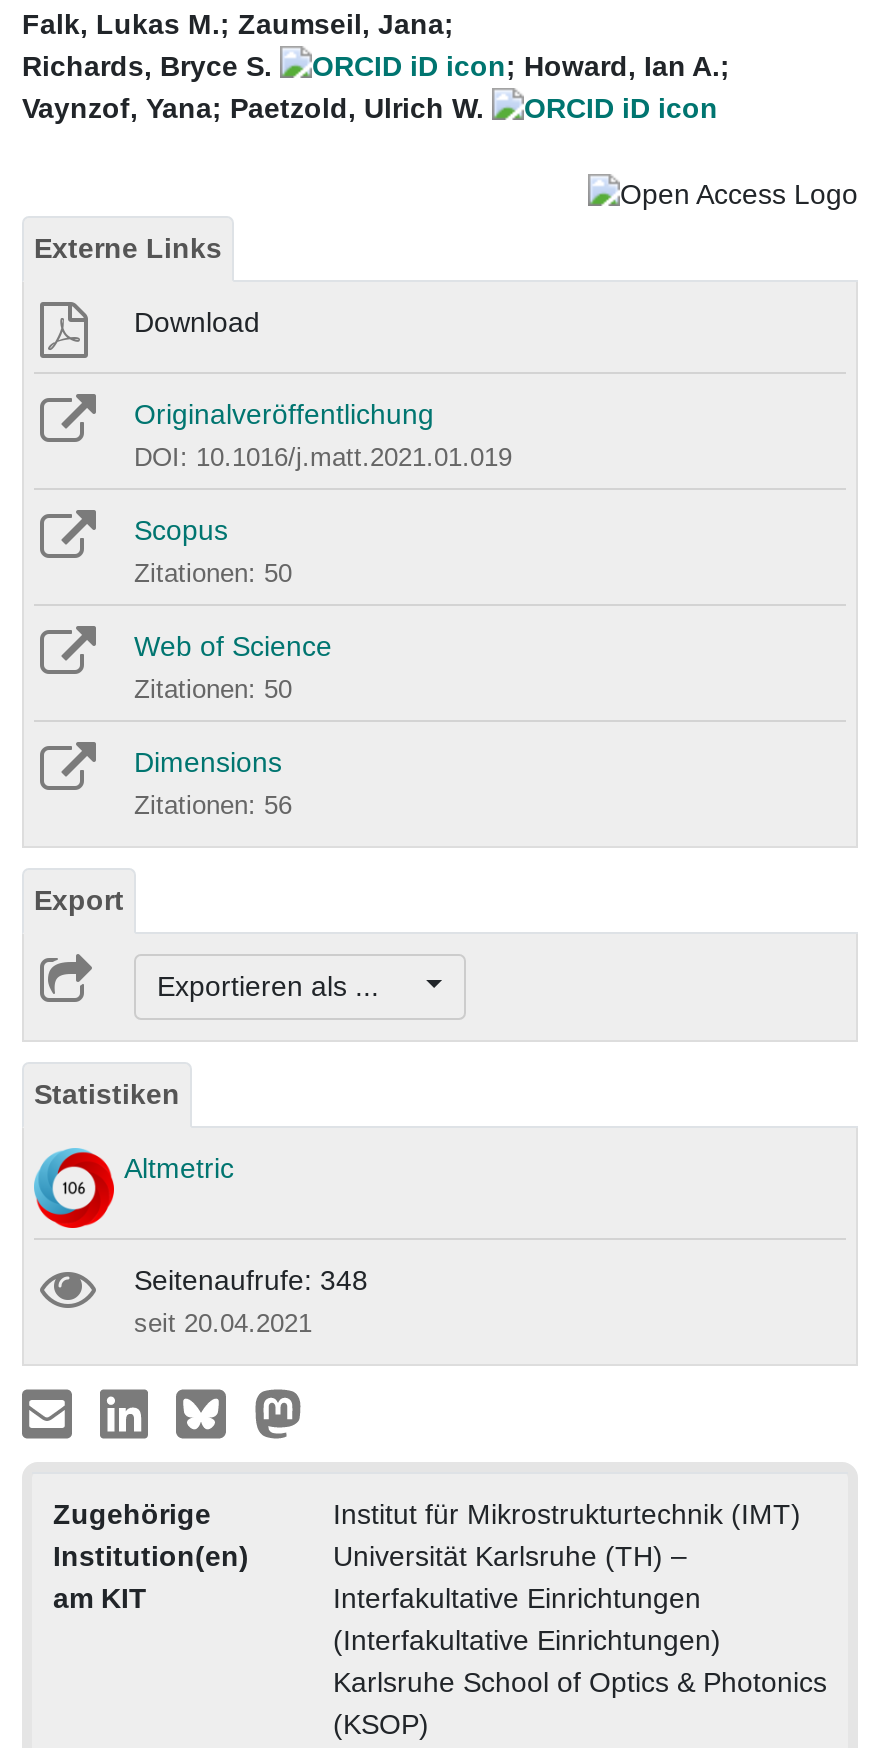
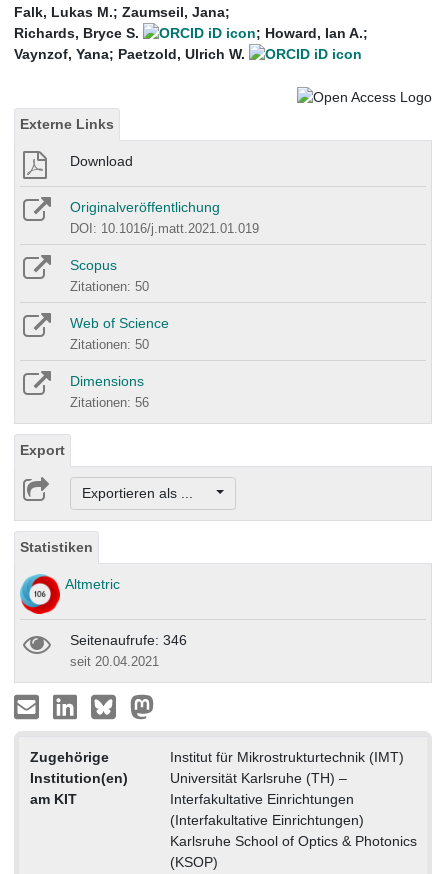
- Seitenaufrufe: 348
+ Seitenaufrufe: 346
